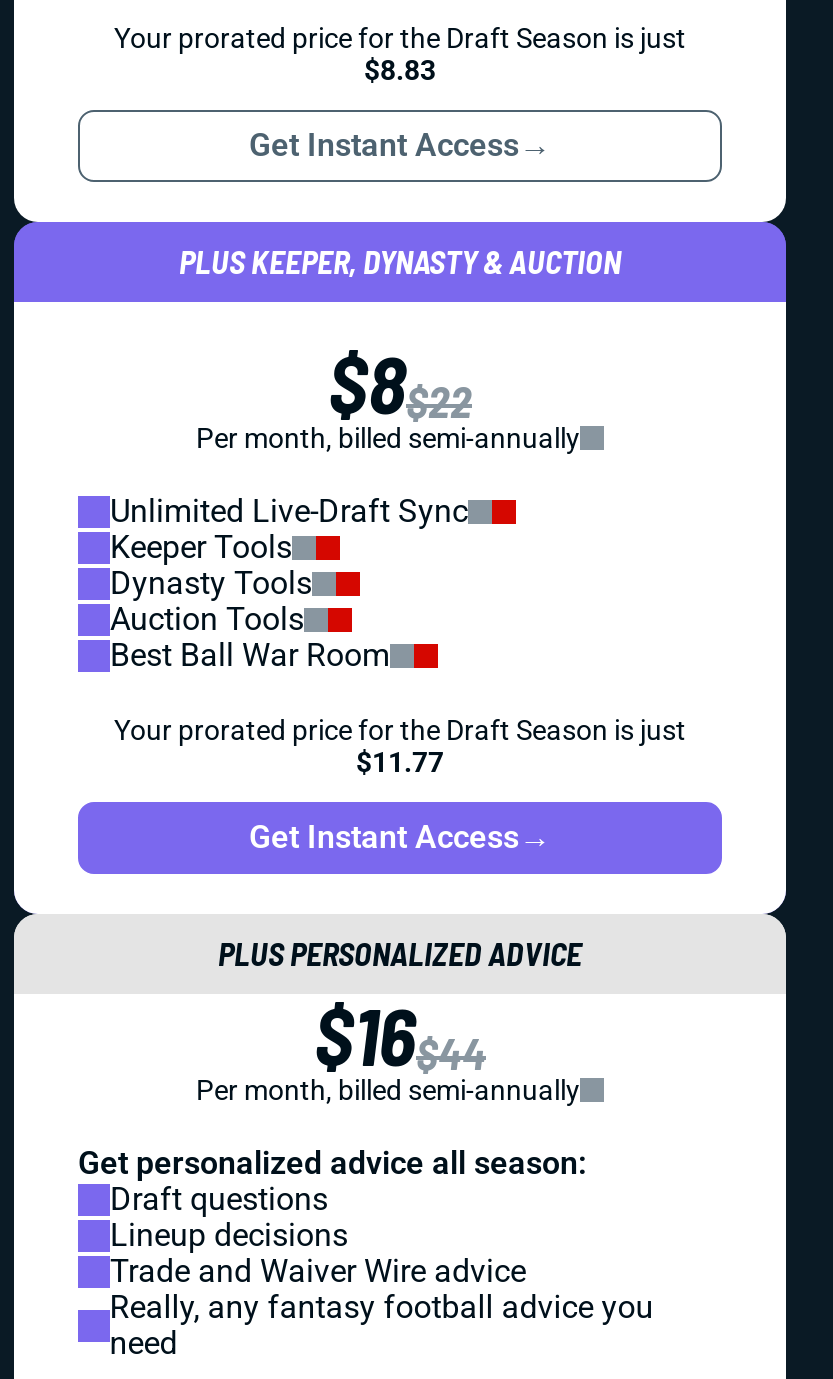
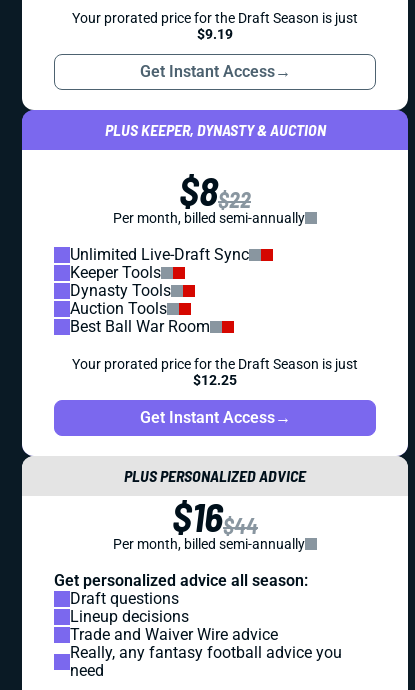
- $8.83
+ $9.19

- $11.77
+ $12.25
